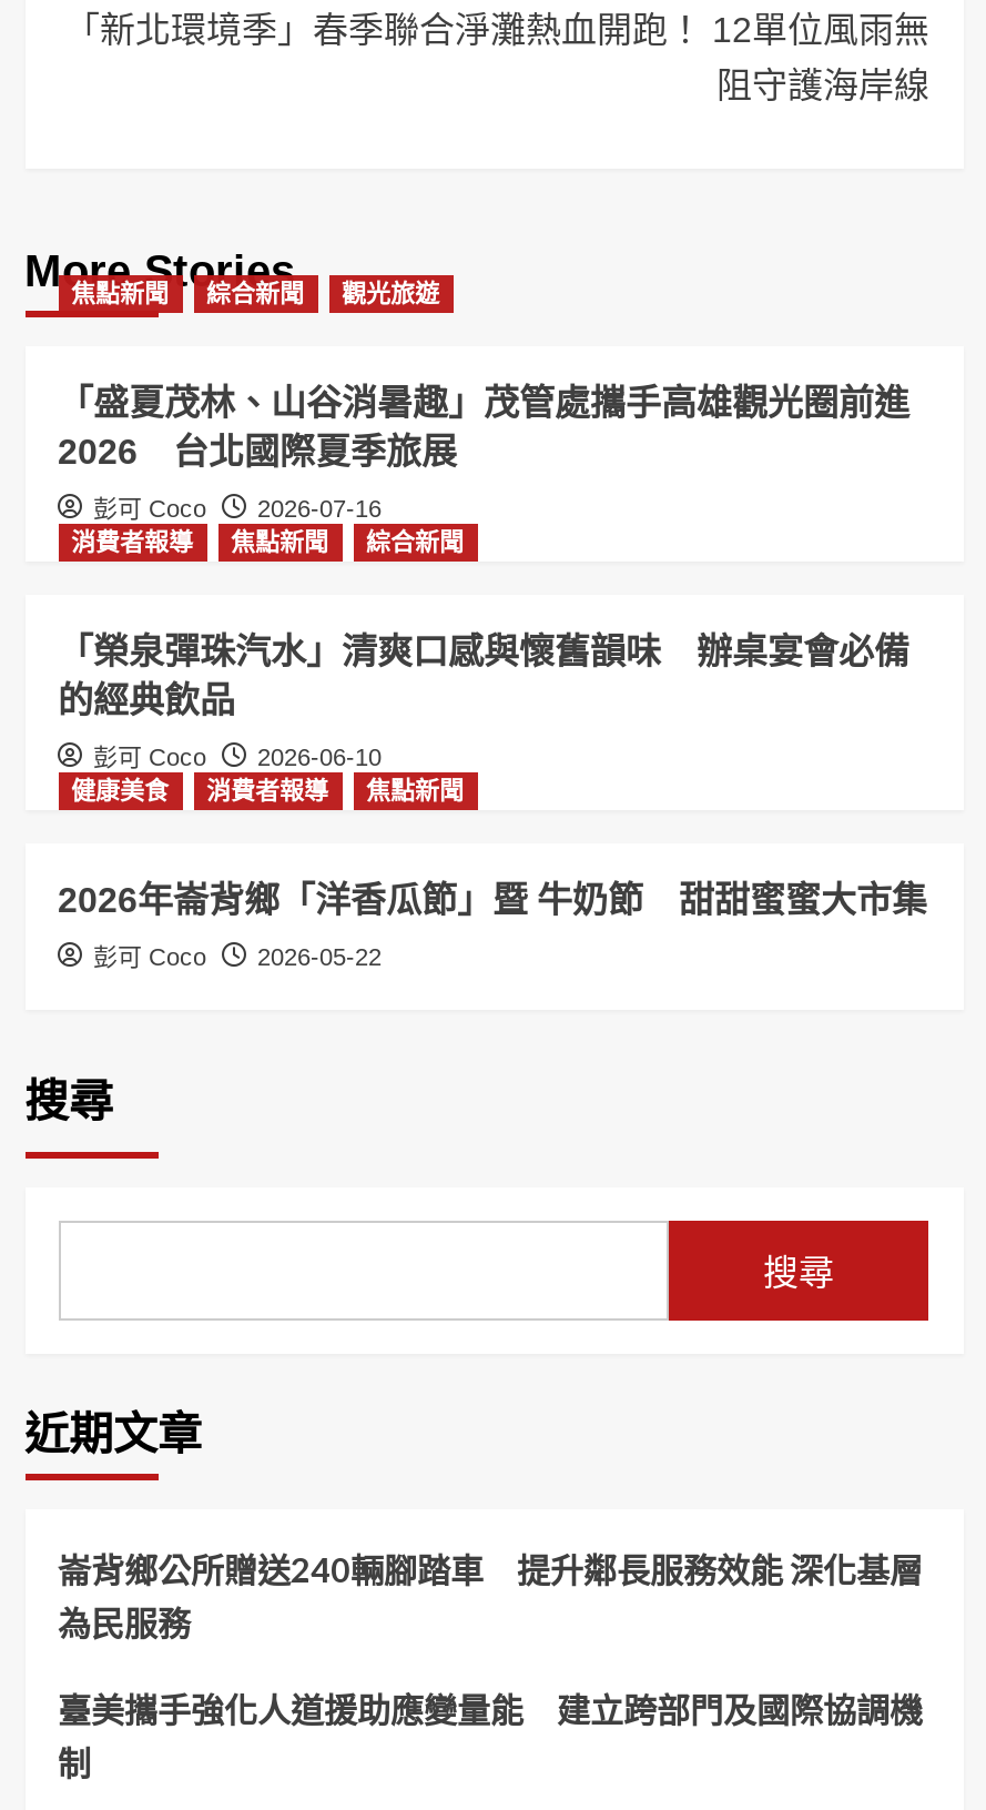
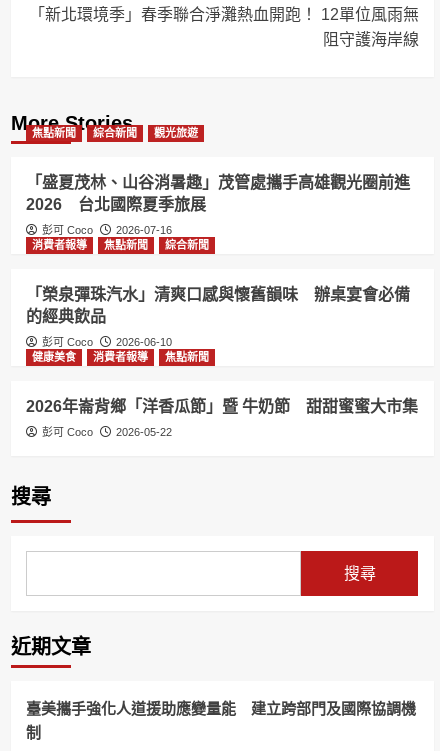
- 崙背鄉公所贈送240輛腳踏車 提升鄰長服務效能 深化基層
- 為民服務
